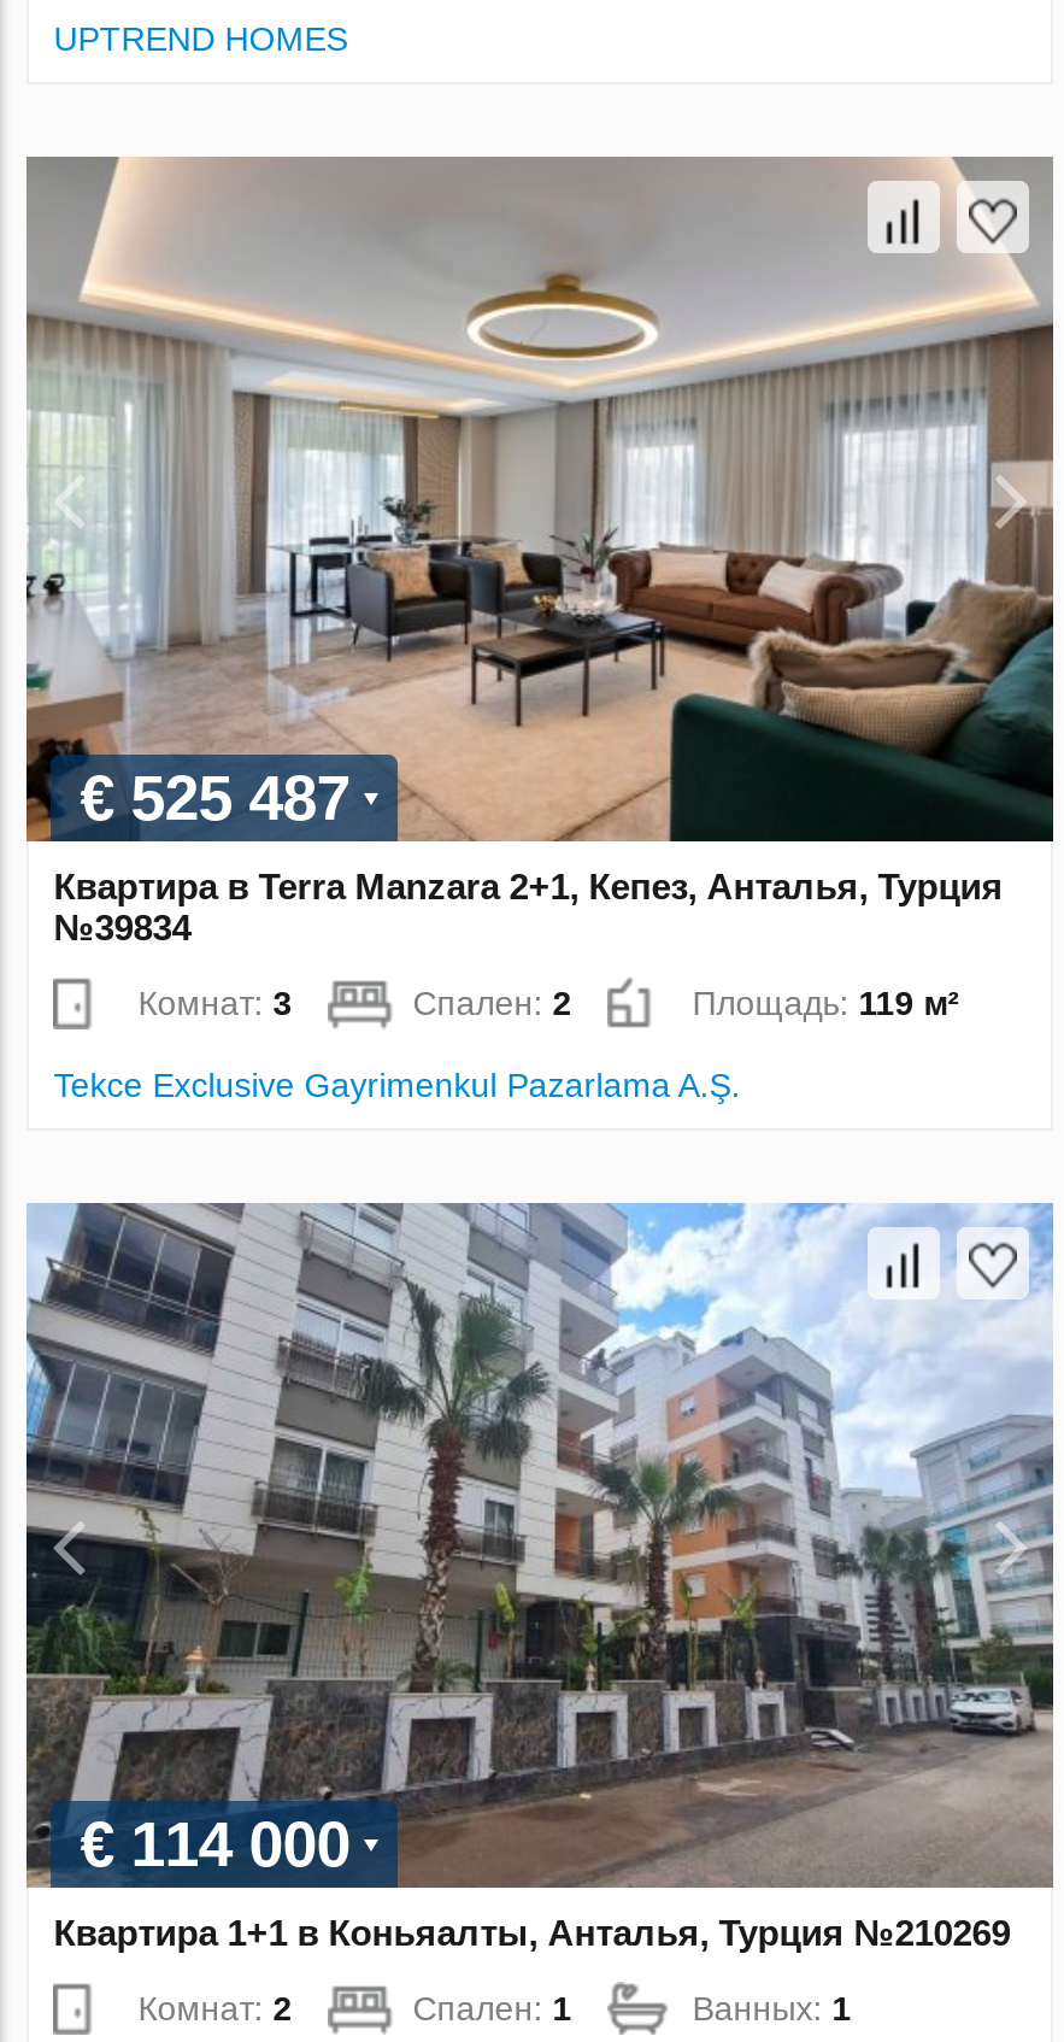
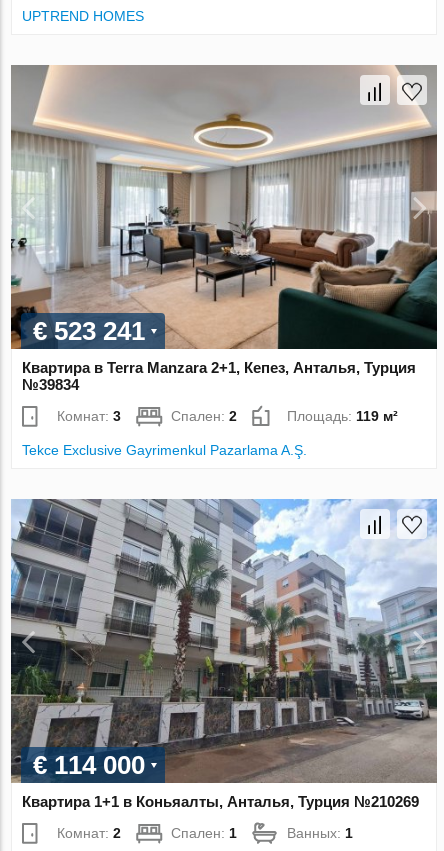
- € 525 487
+ € 523 241
